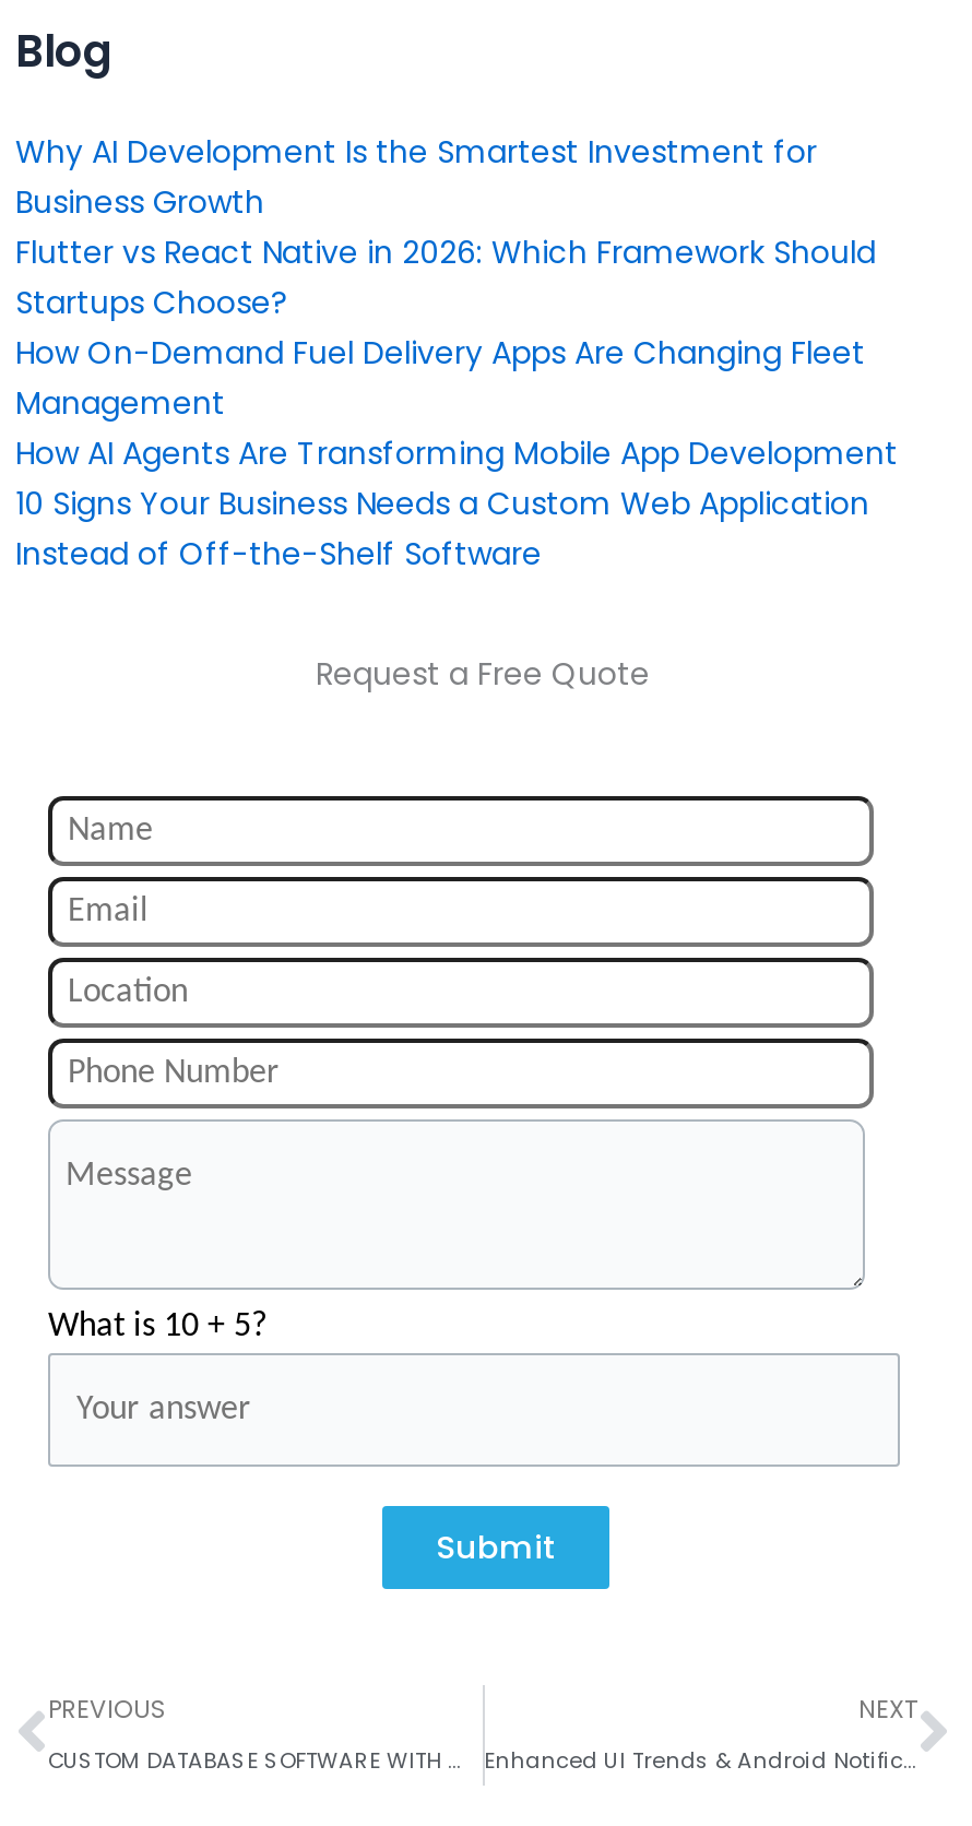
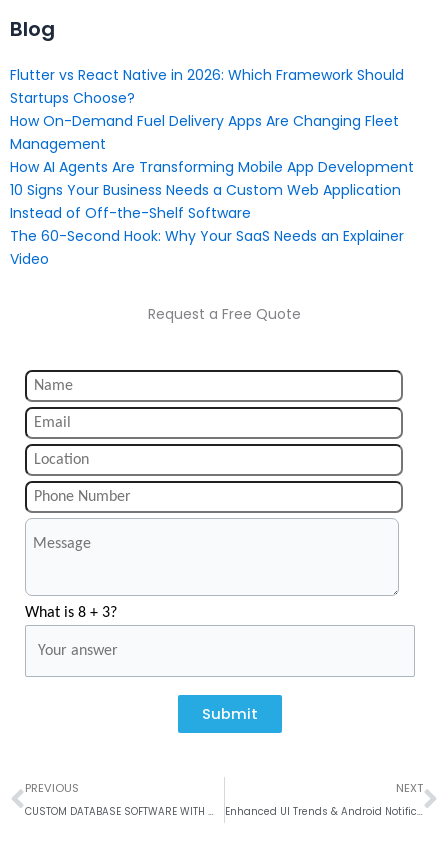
- Why AI Development Is the Smartest Investment for
- Business Growth

moved up: Flutter vs React Native in 2026: Which Framework Should | Startups Choose? | How On-Demand Fuel Delivery Apps Are Changing Fleet | Management | How AI Agents Are Transforming Mobile App Development | 10 Signs Your Business Needs a Custom Web Application | Instead of Off-the-Shelf Software

+ The 60-Second Hook: Why Your SaaS Needs an Explainer
+ Video

- What is 10 + 5?
+ What is 8 + 3?
